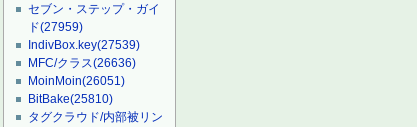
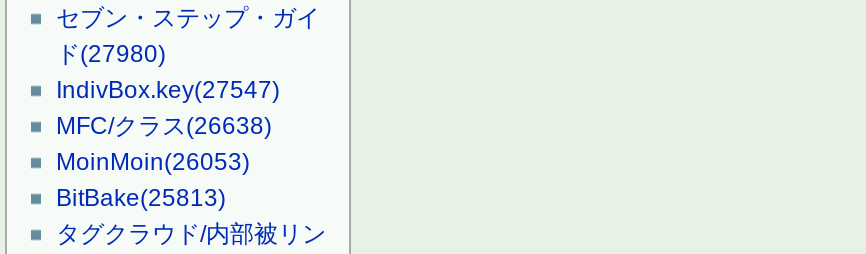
- ド(27959)
+ ド(27980)

- IndivBox.key(27539)
+ IndivBox.key(27547)

- MFC/クラス(26636)
+ MFC/クラス(26638)

- MoinMoin(26051)
+ MoinMoin(26053)

- BitBake(25810)
+ BitBake(25813)
